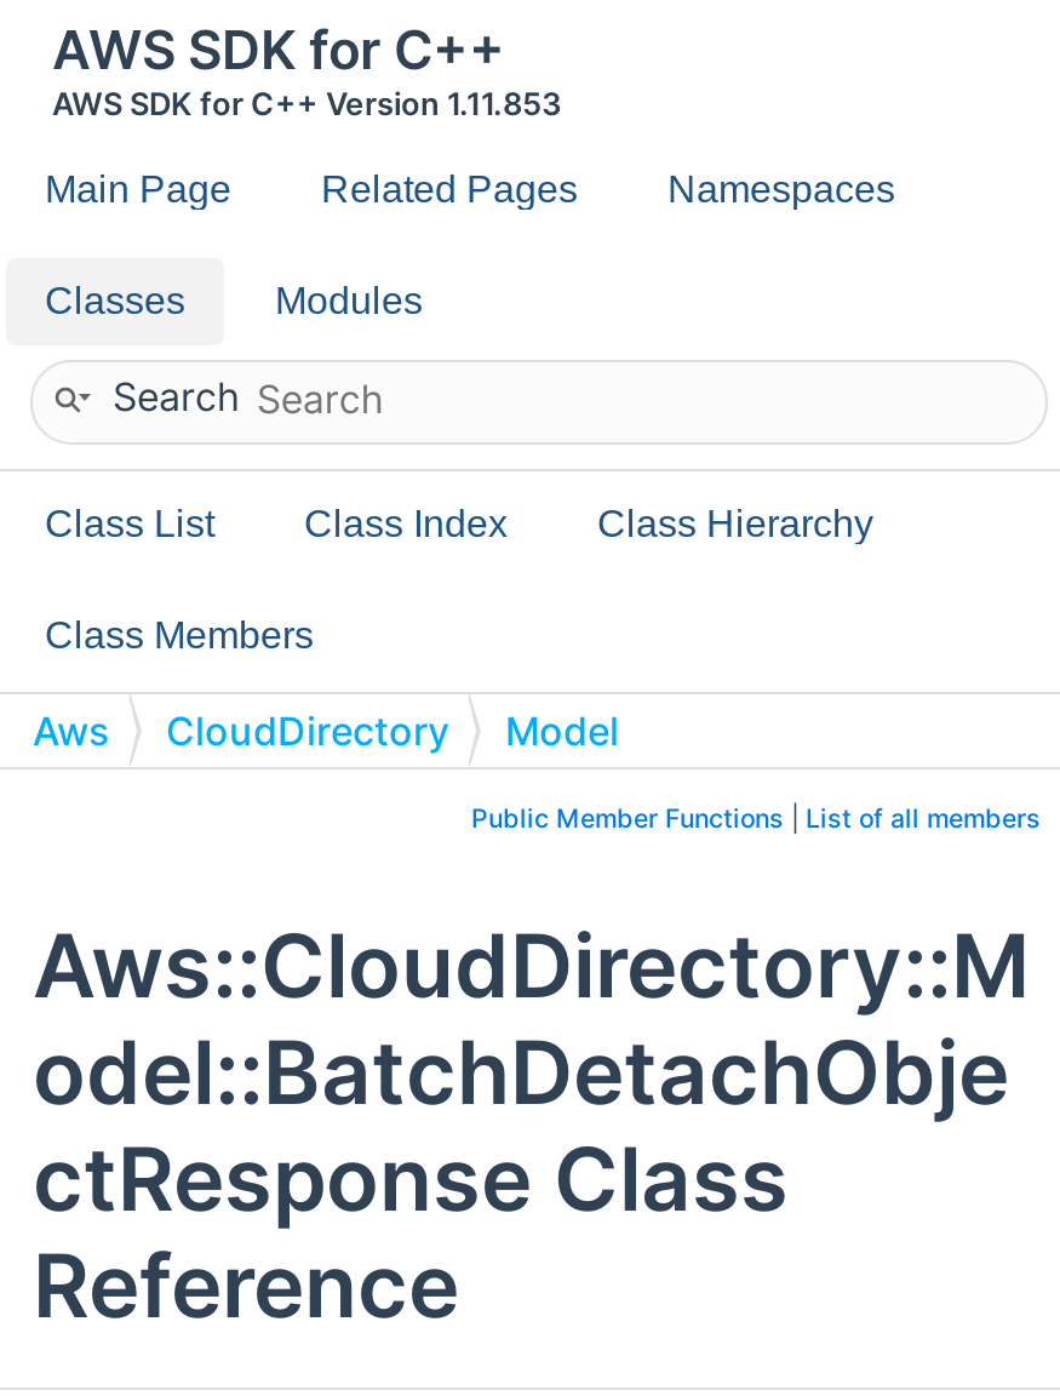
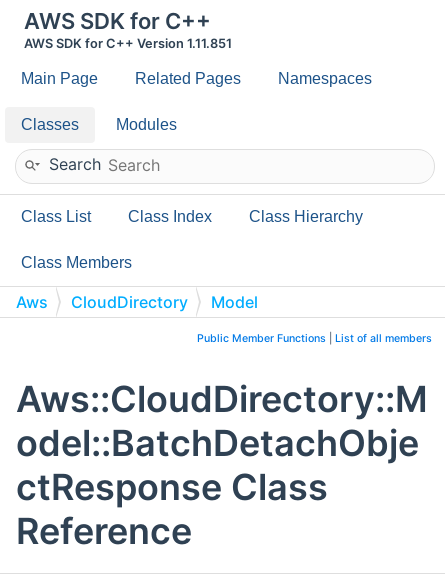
- AWS SDK for C++ Version 1.11.853
+ AWS SDK for C++ Version 1.11.851
